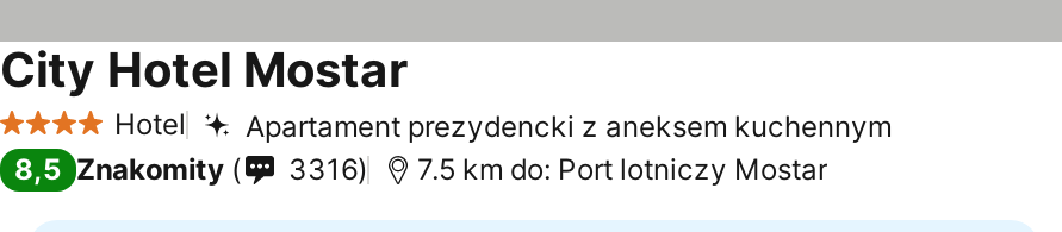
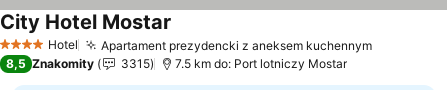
- 3316
+ 3315
